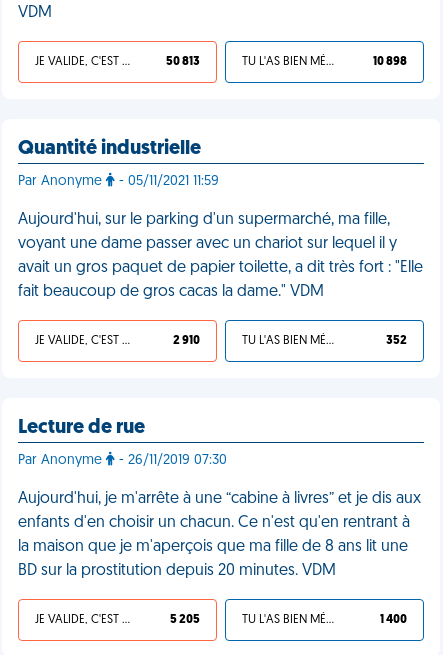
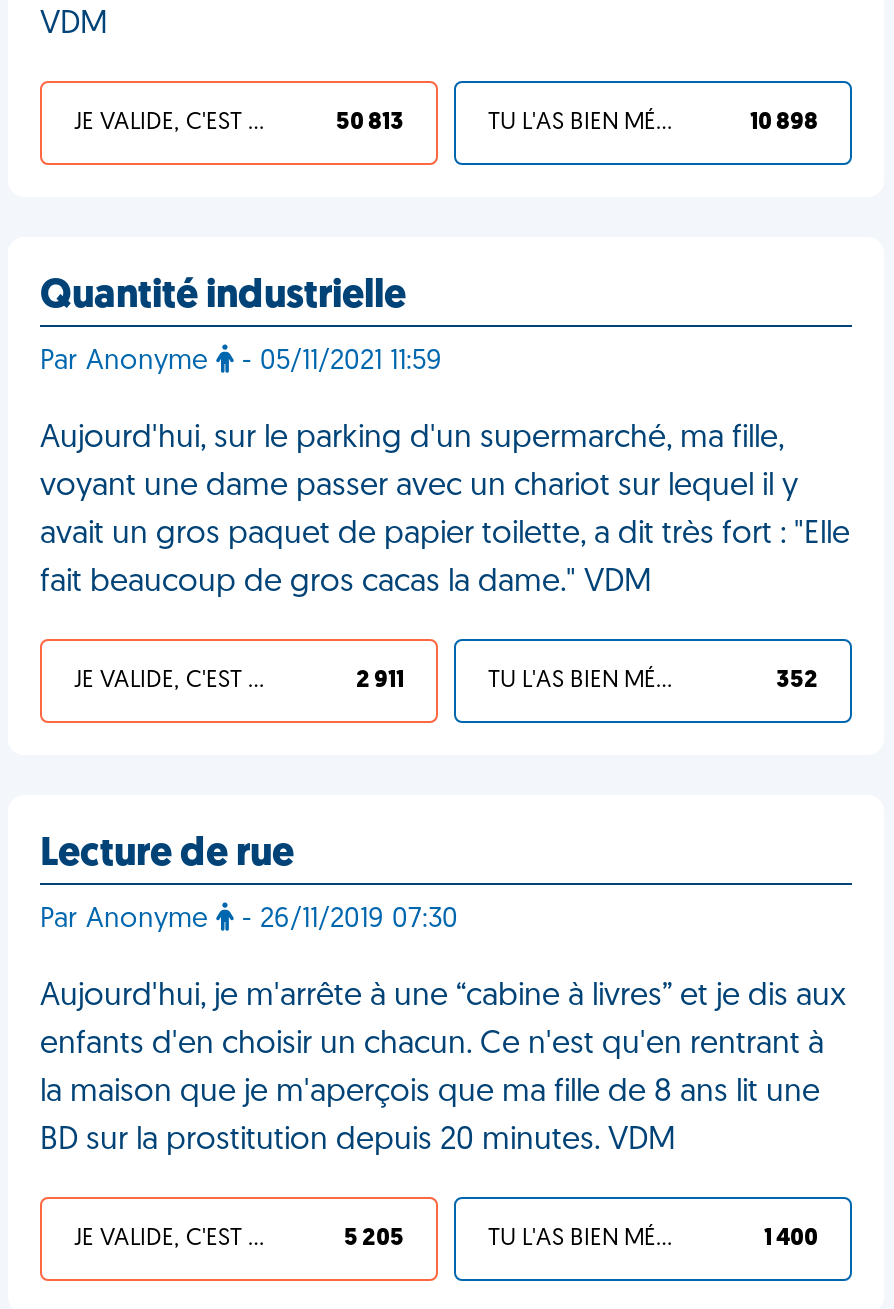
- 2 910
+ 2 911
